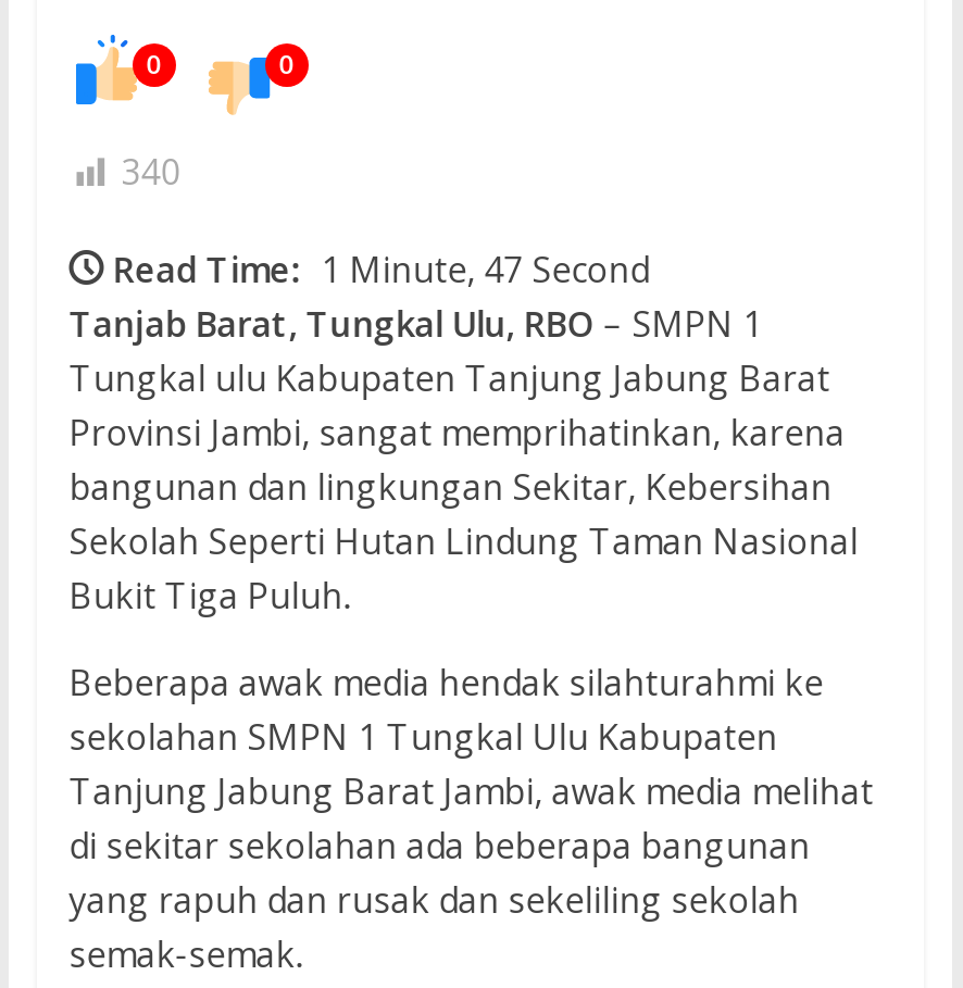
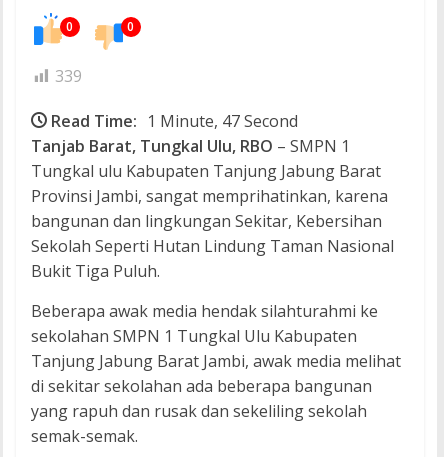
- 340
+ 339
